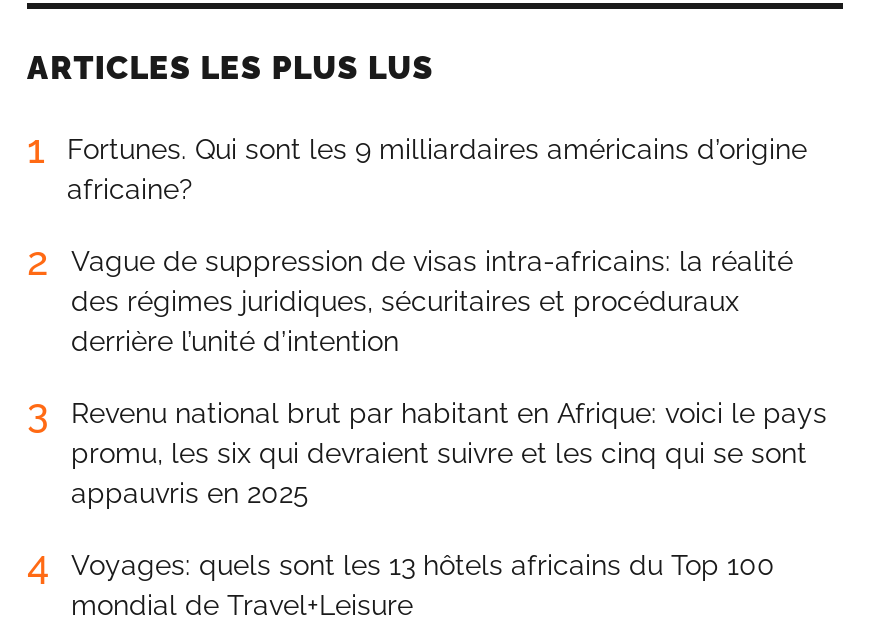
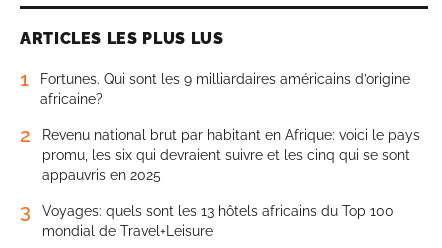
- Vague de suppression de visas intra-africains: la réalité
- des régimes juridiques, sécuritaires et procéduraux
- derrière l’unité d’intention
- 3

- 4 Voyages: quels sont les 13 hôtels africains du Top 100
+ 3 Voyages: quels sont les 13 hôtels africains du Top 100
